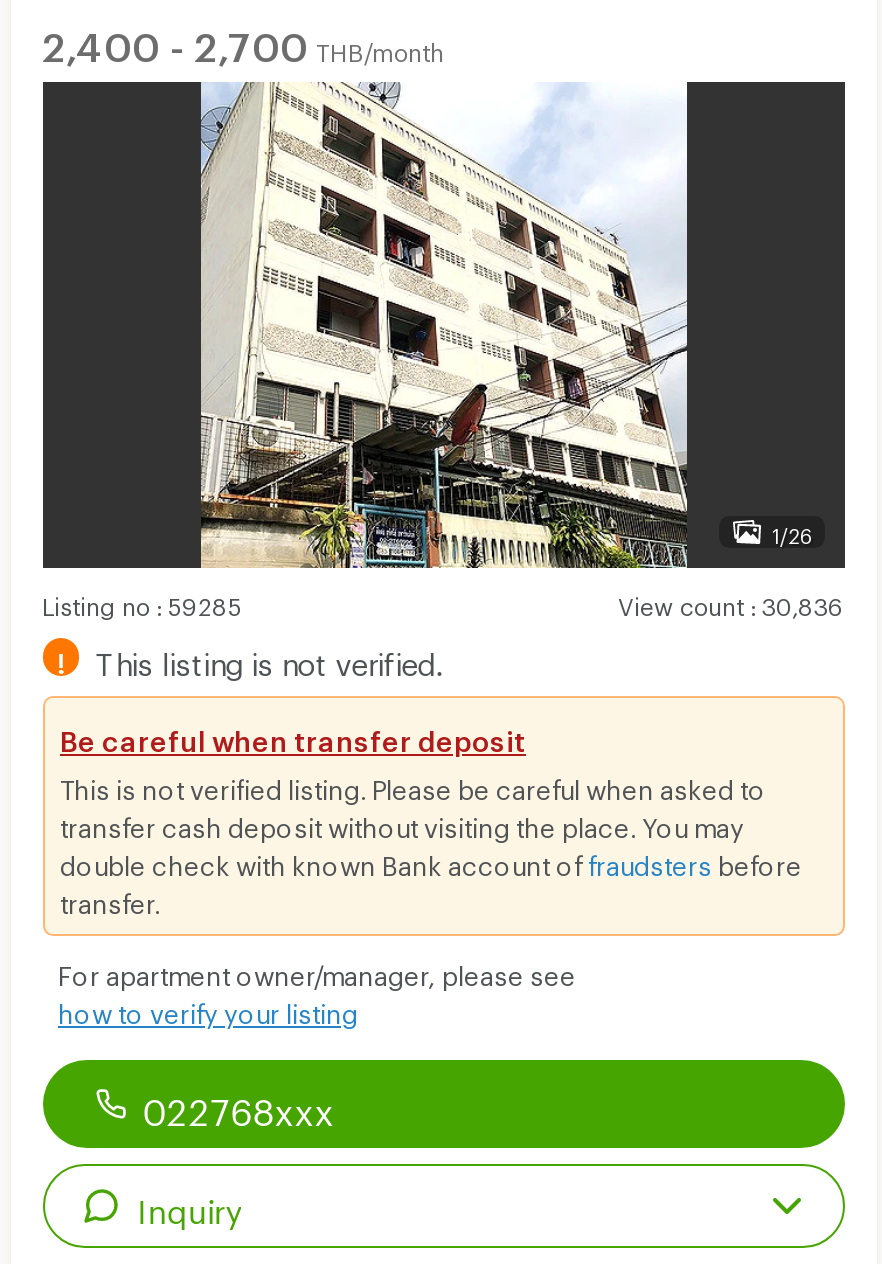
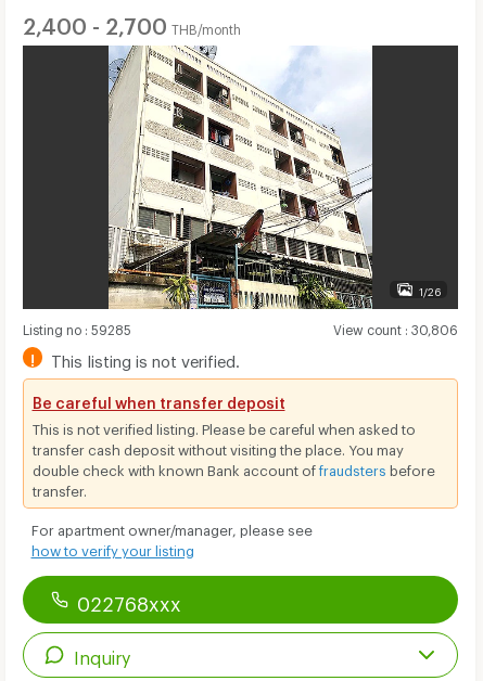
- View count: 30,836
+ View count: 30,806
